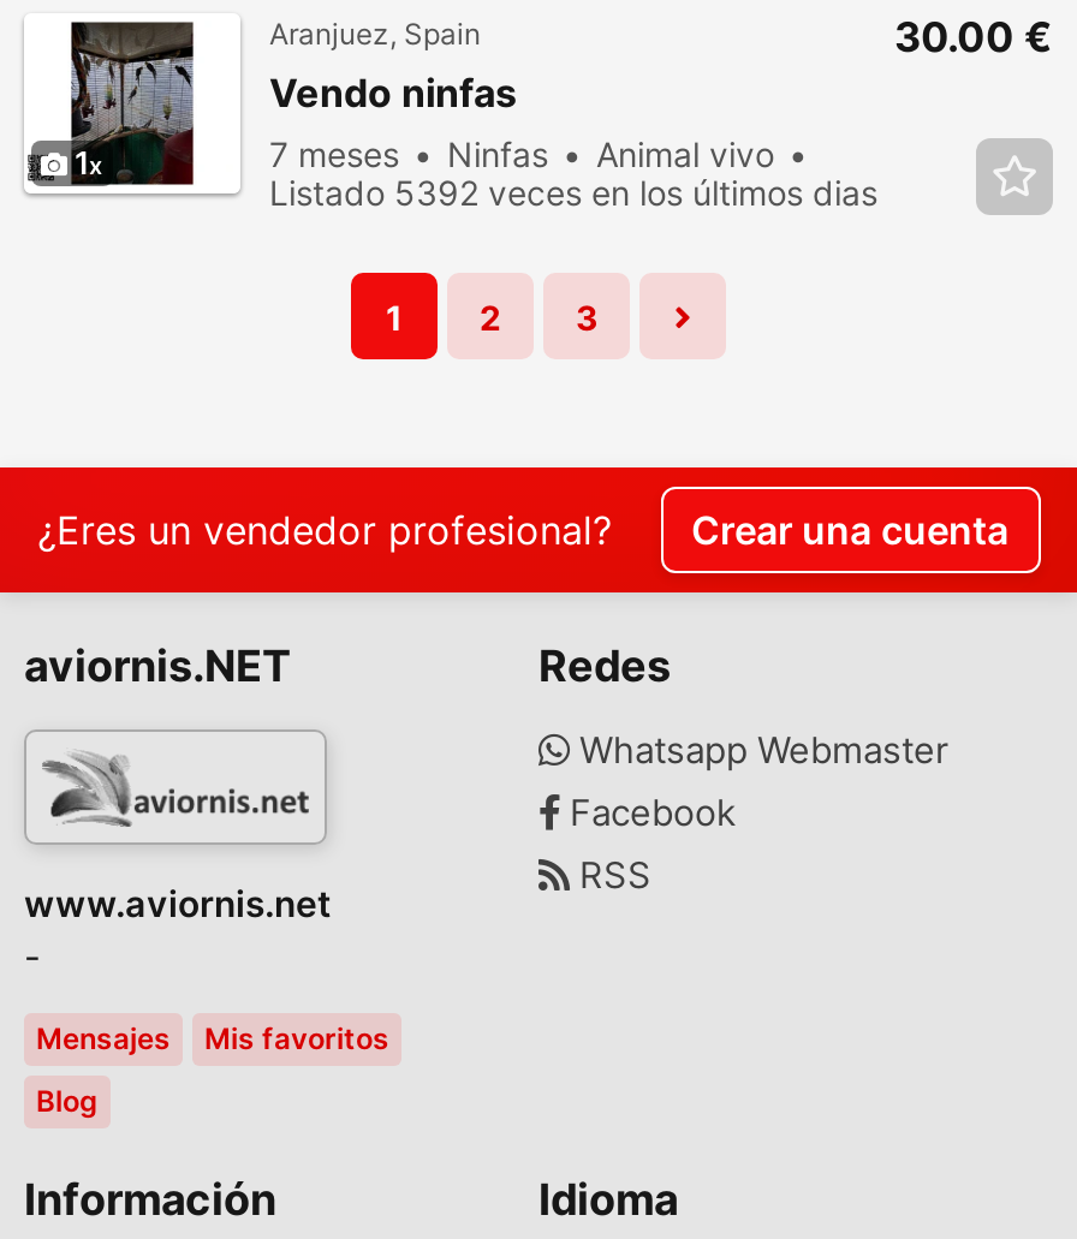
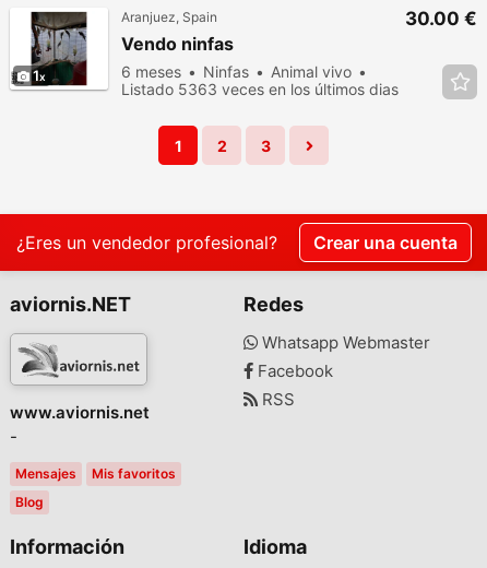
- 7 meses Ninfas Animal vivo
+ 6 meses Ninfas Animal vivo

- Listado 5392 veces en los últimos dias
+ Listado 5363 veces en los últimos dias
